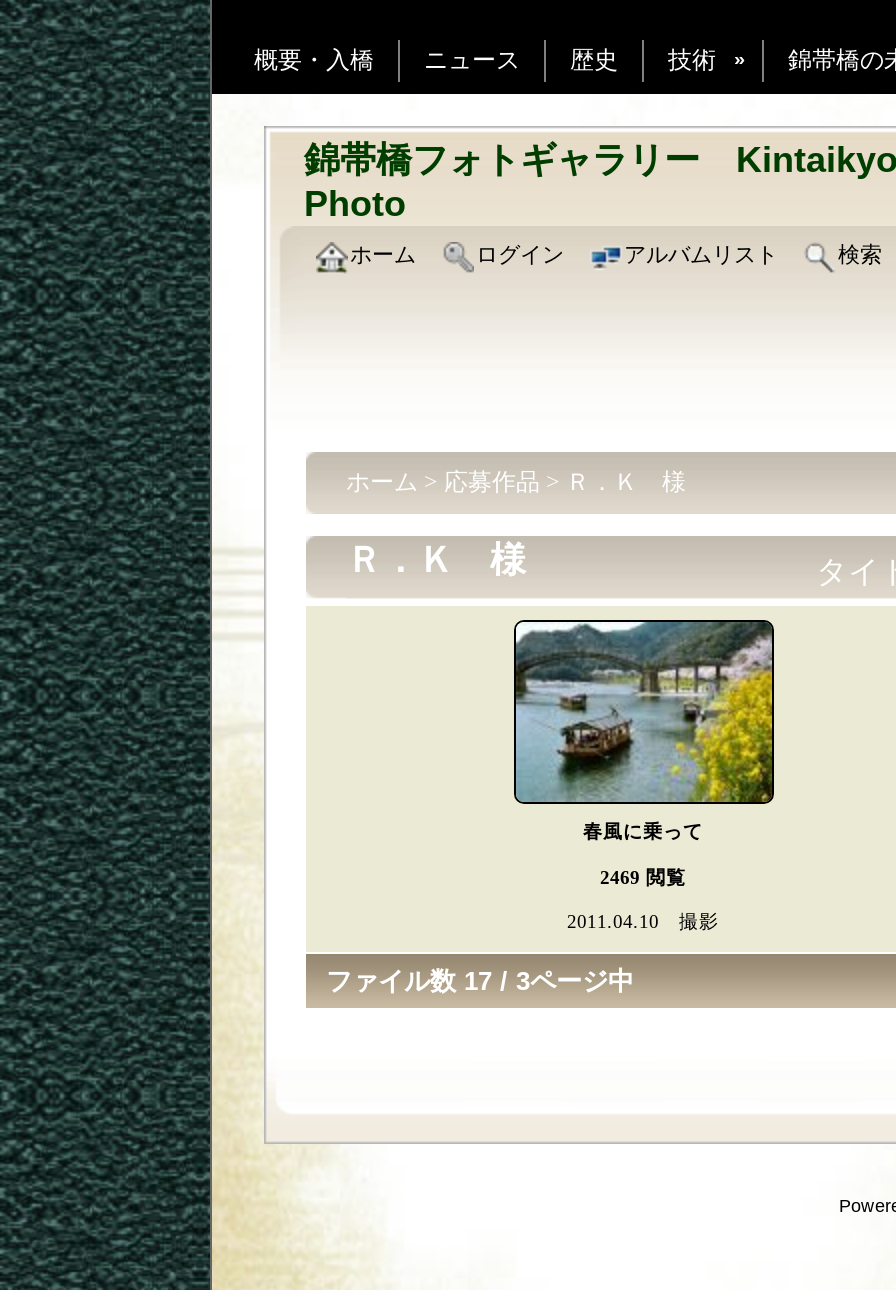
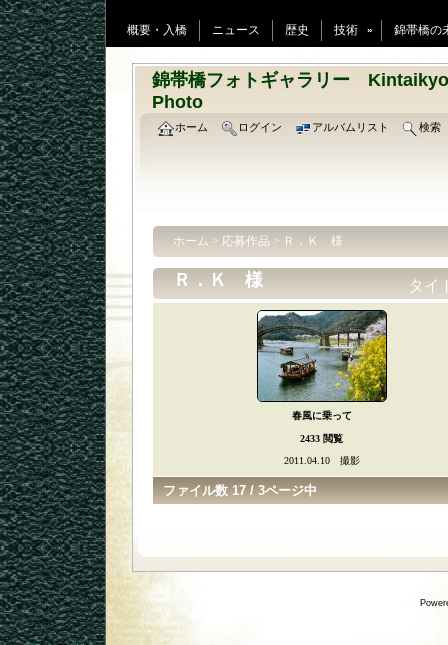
- 2469 閲覧
+ 2433 閲覧
